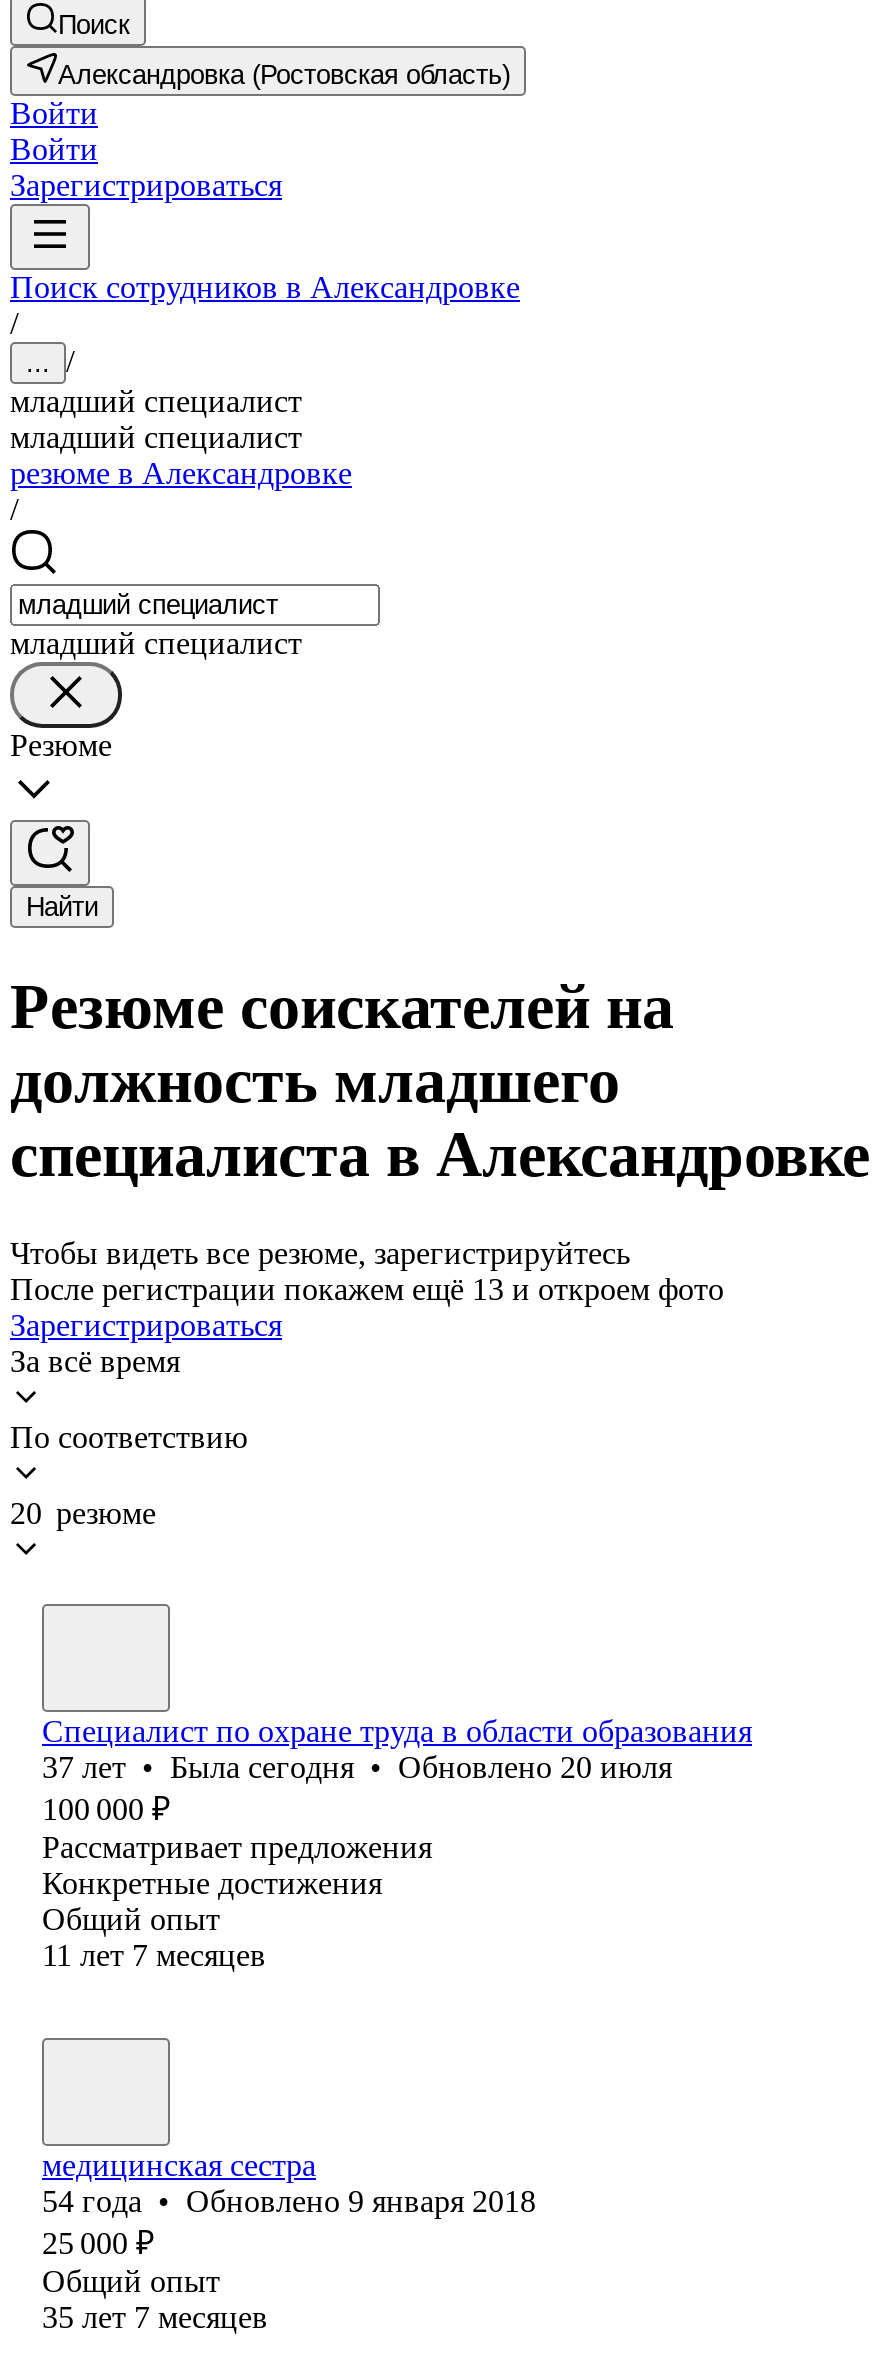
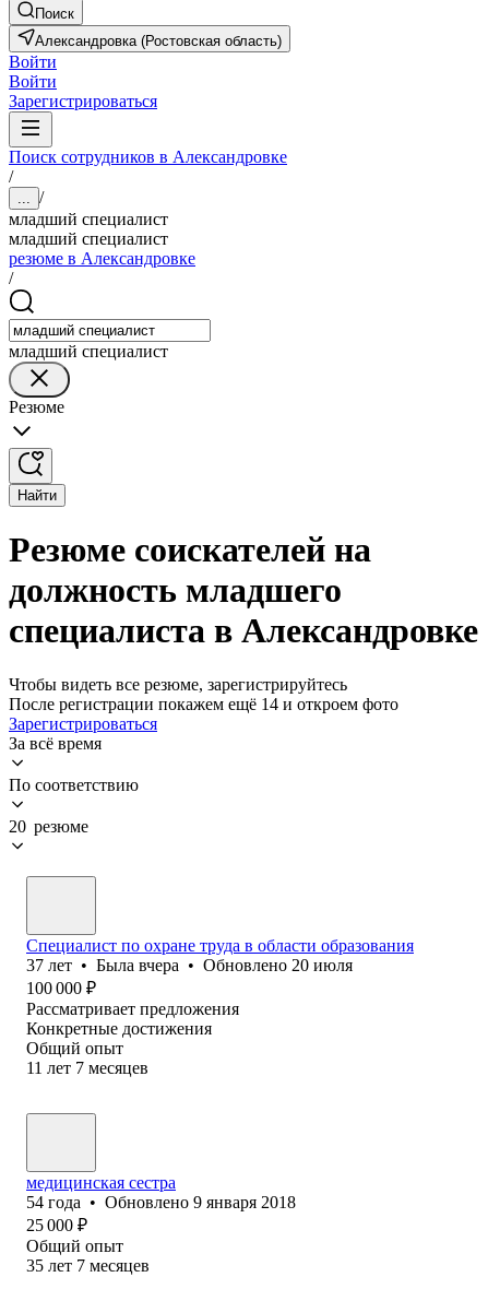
- После регистрации покажем ещё 13 и откроем фото
+ После регистрации покажем ещё 14 и откроем фото

- 37 лет • Была сегодня • Обновлено 20 июля
+ 37 лет • Была вчера • Обновлено 20 июля
